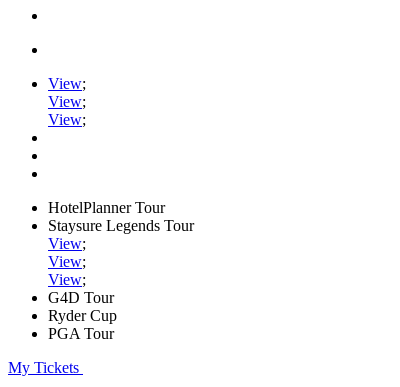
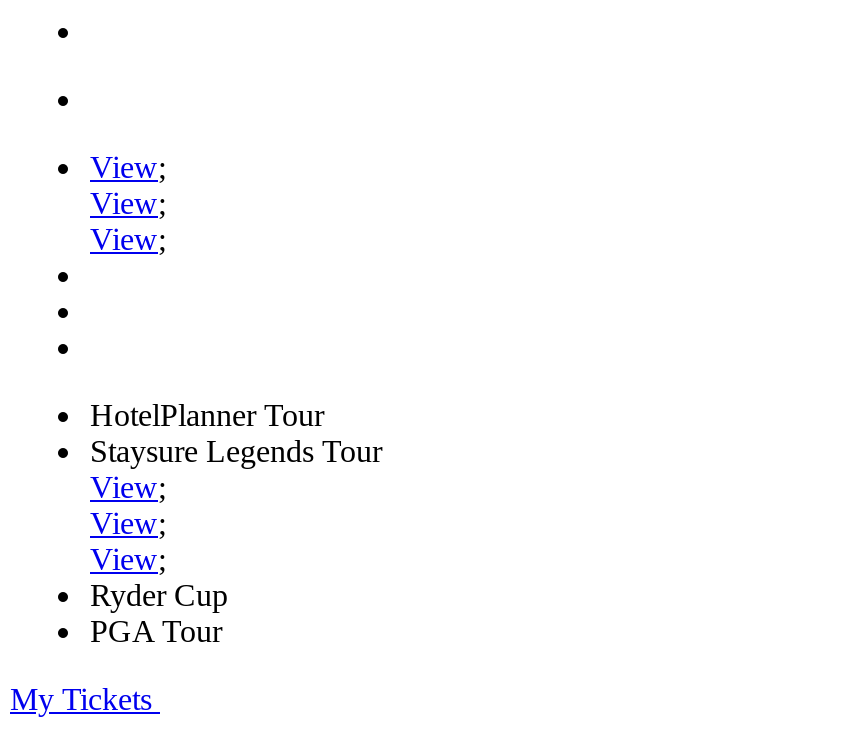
- G4D Tour
